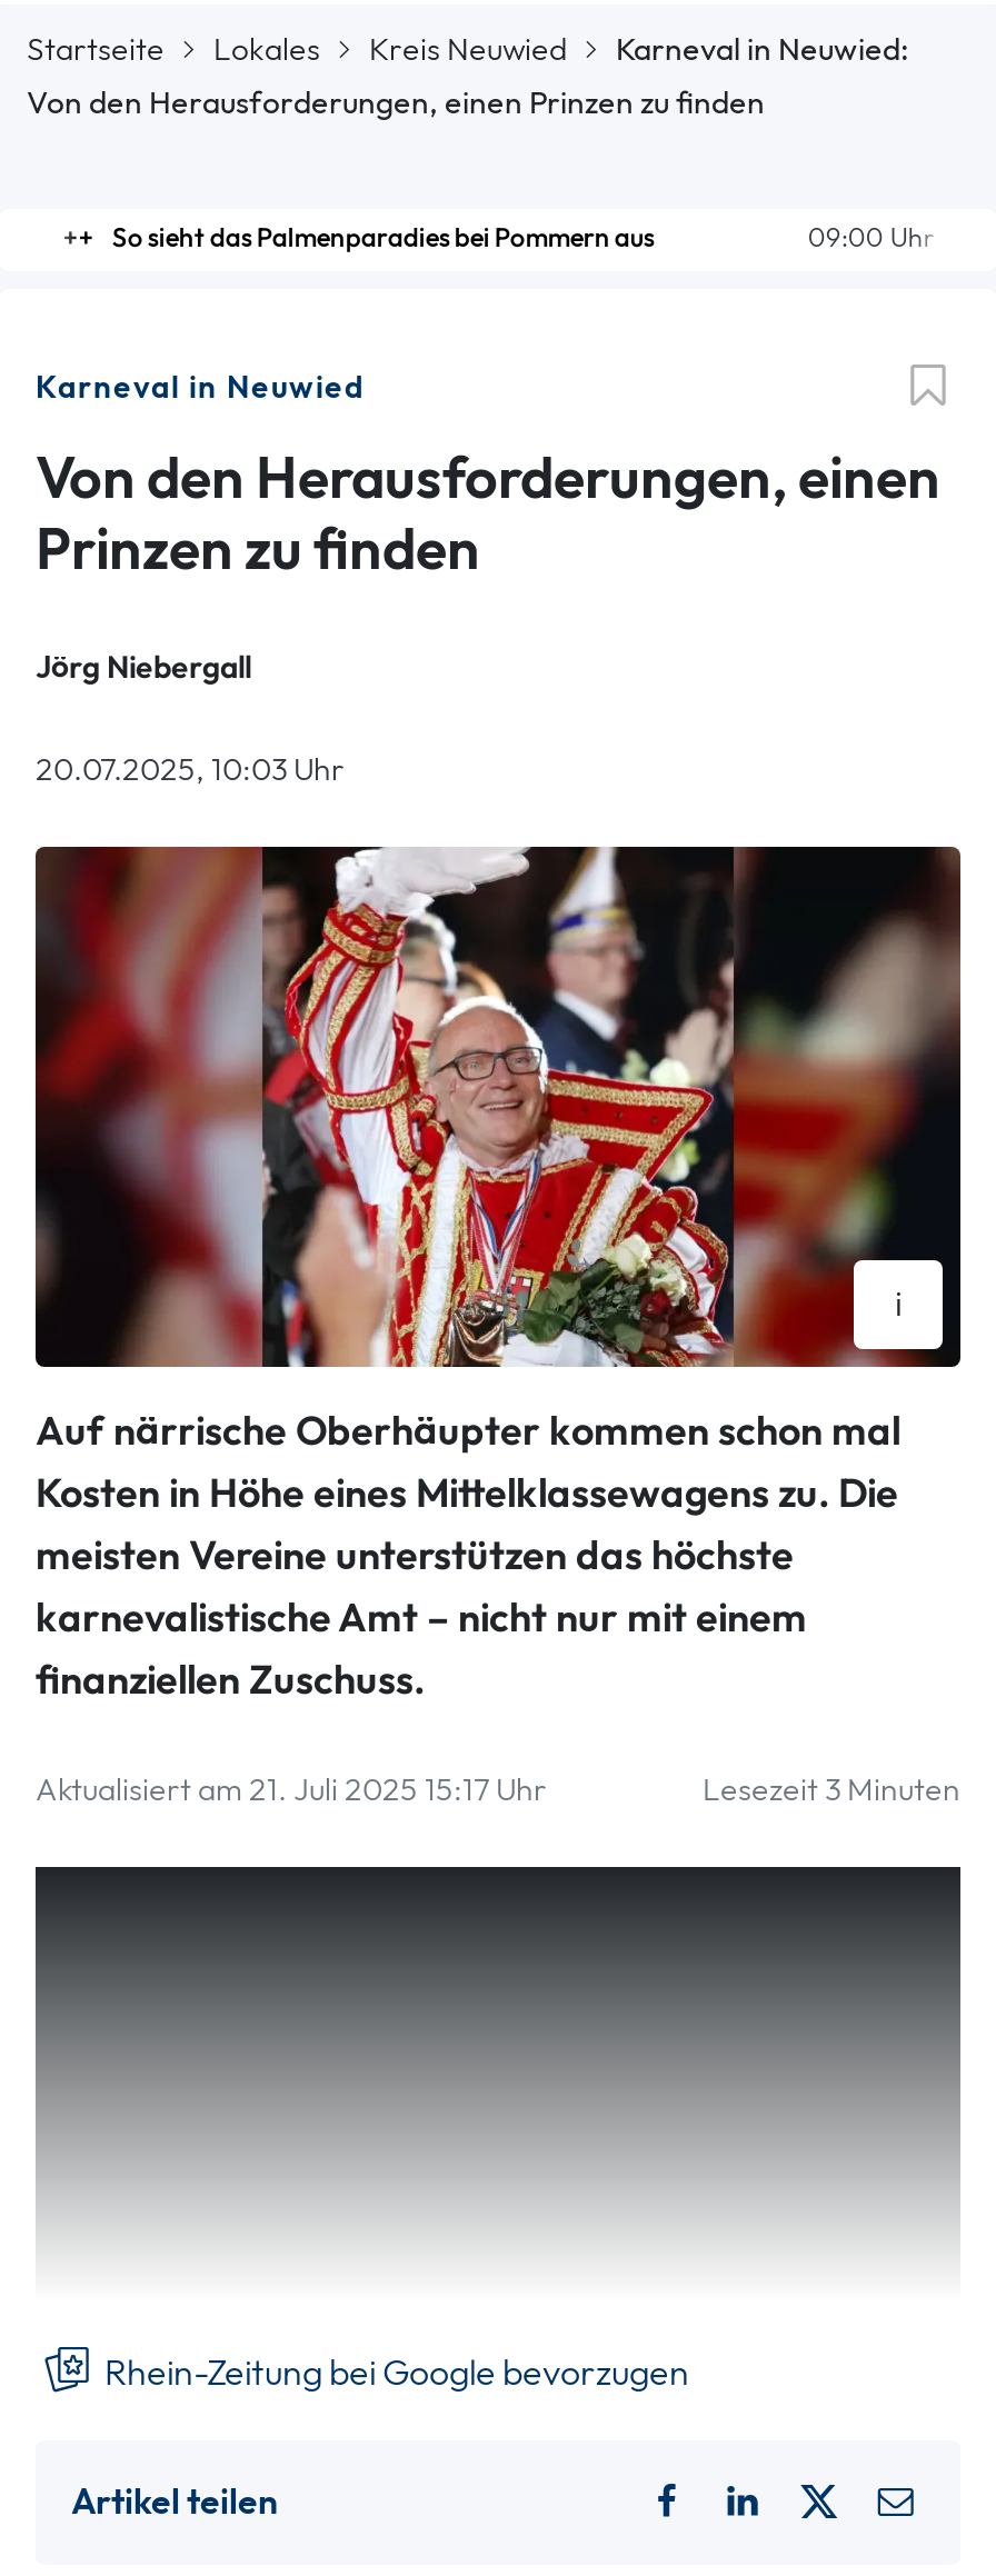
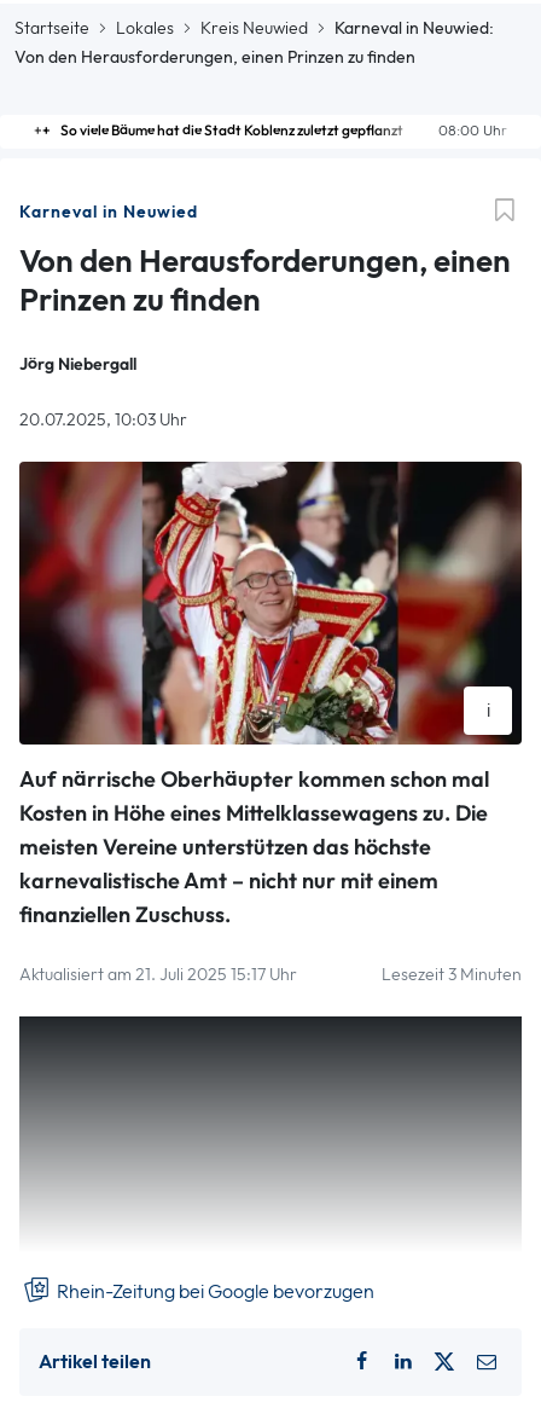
- 09:00 Uhr
- So sieht das Palmenparadies bei Pommern aus
+ 08:00 Uhr
+ So viele Bäume hat die Stadt Koblenz zuletzt gepflanzt
